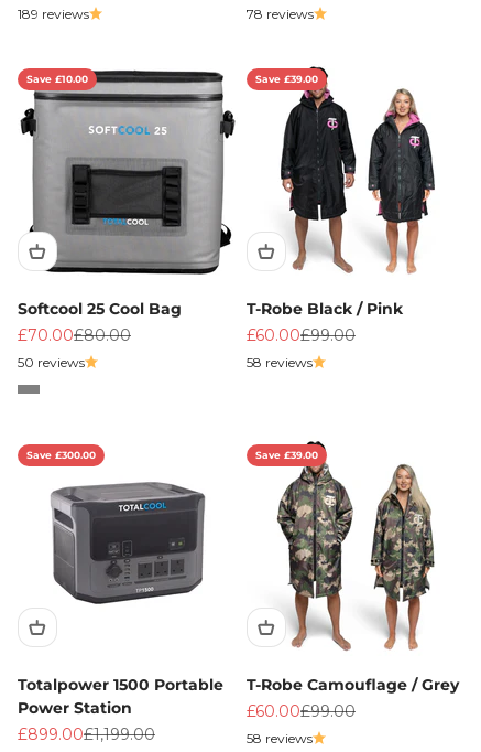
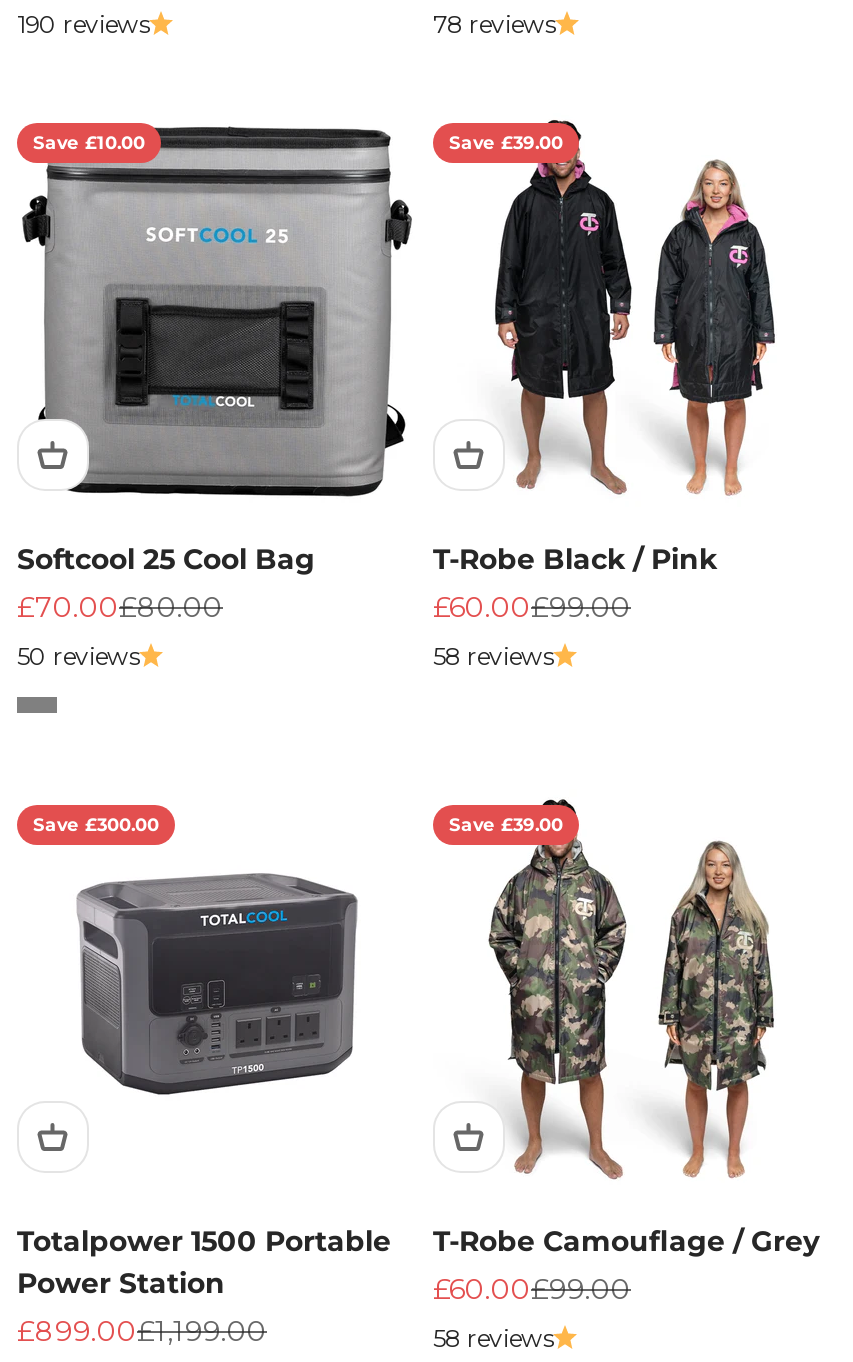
- 189 reviews
+ 190 reviews
